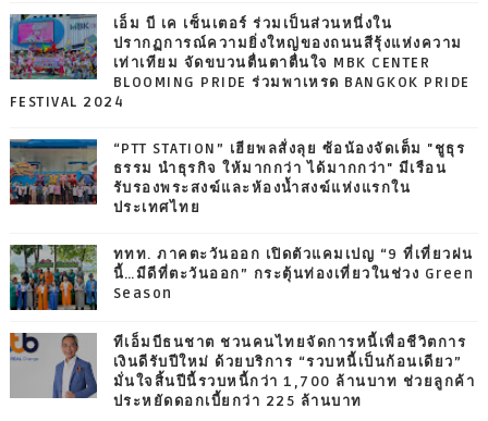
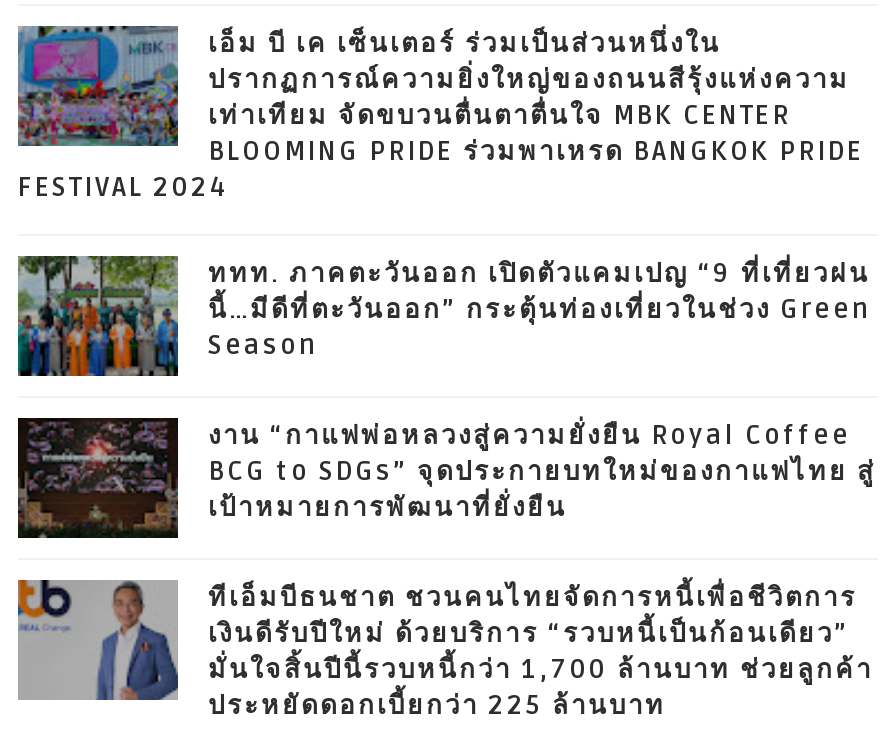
- [image]
- “PTT STATION” เฮียพลสั่งลุย ซ้อน้องจัดเต็ม "ชูธุร
- ธรรม นำธุรกิจ ให้มากกว่า ได้มากกว่า" มีเรือน
- รับรองพระสงฆ์และห้องน้ำสงฆ์แห่งแรกใน
- ประเทศไทย

moved up: [image] | ททท. ภาคตะวันออก เปิดตัวแคมเปญ “9 ที่เที่ยวฝน | นี้…มีดีที่ตะวันออก” กระตุ้นท่องเที่ยวในช่วง Green | Season

+ [image]
+ งาน “กาแฟพ่อหลวงสู่ความยั่งยืน Royal Coffee
+ BCG to SDGs” จุดประกายบทใหม่ของกาแฟไทย สู่
+ เป้าหมายการพัฒนาที่ยั่งยืน
